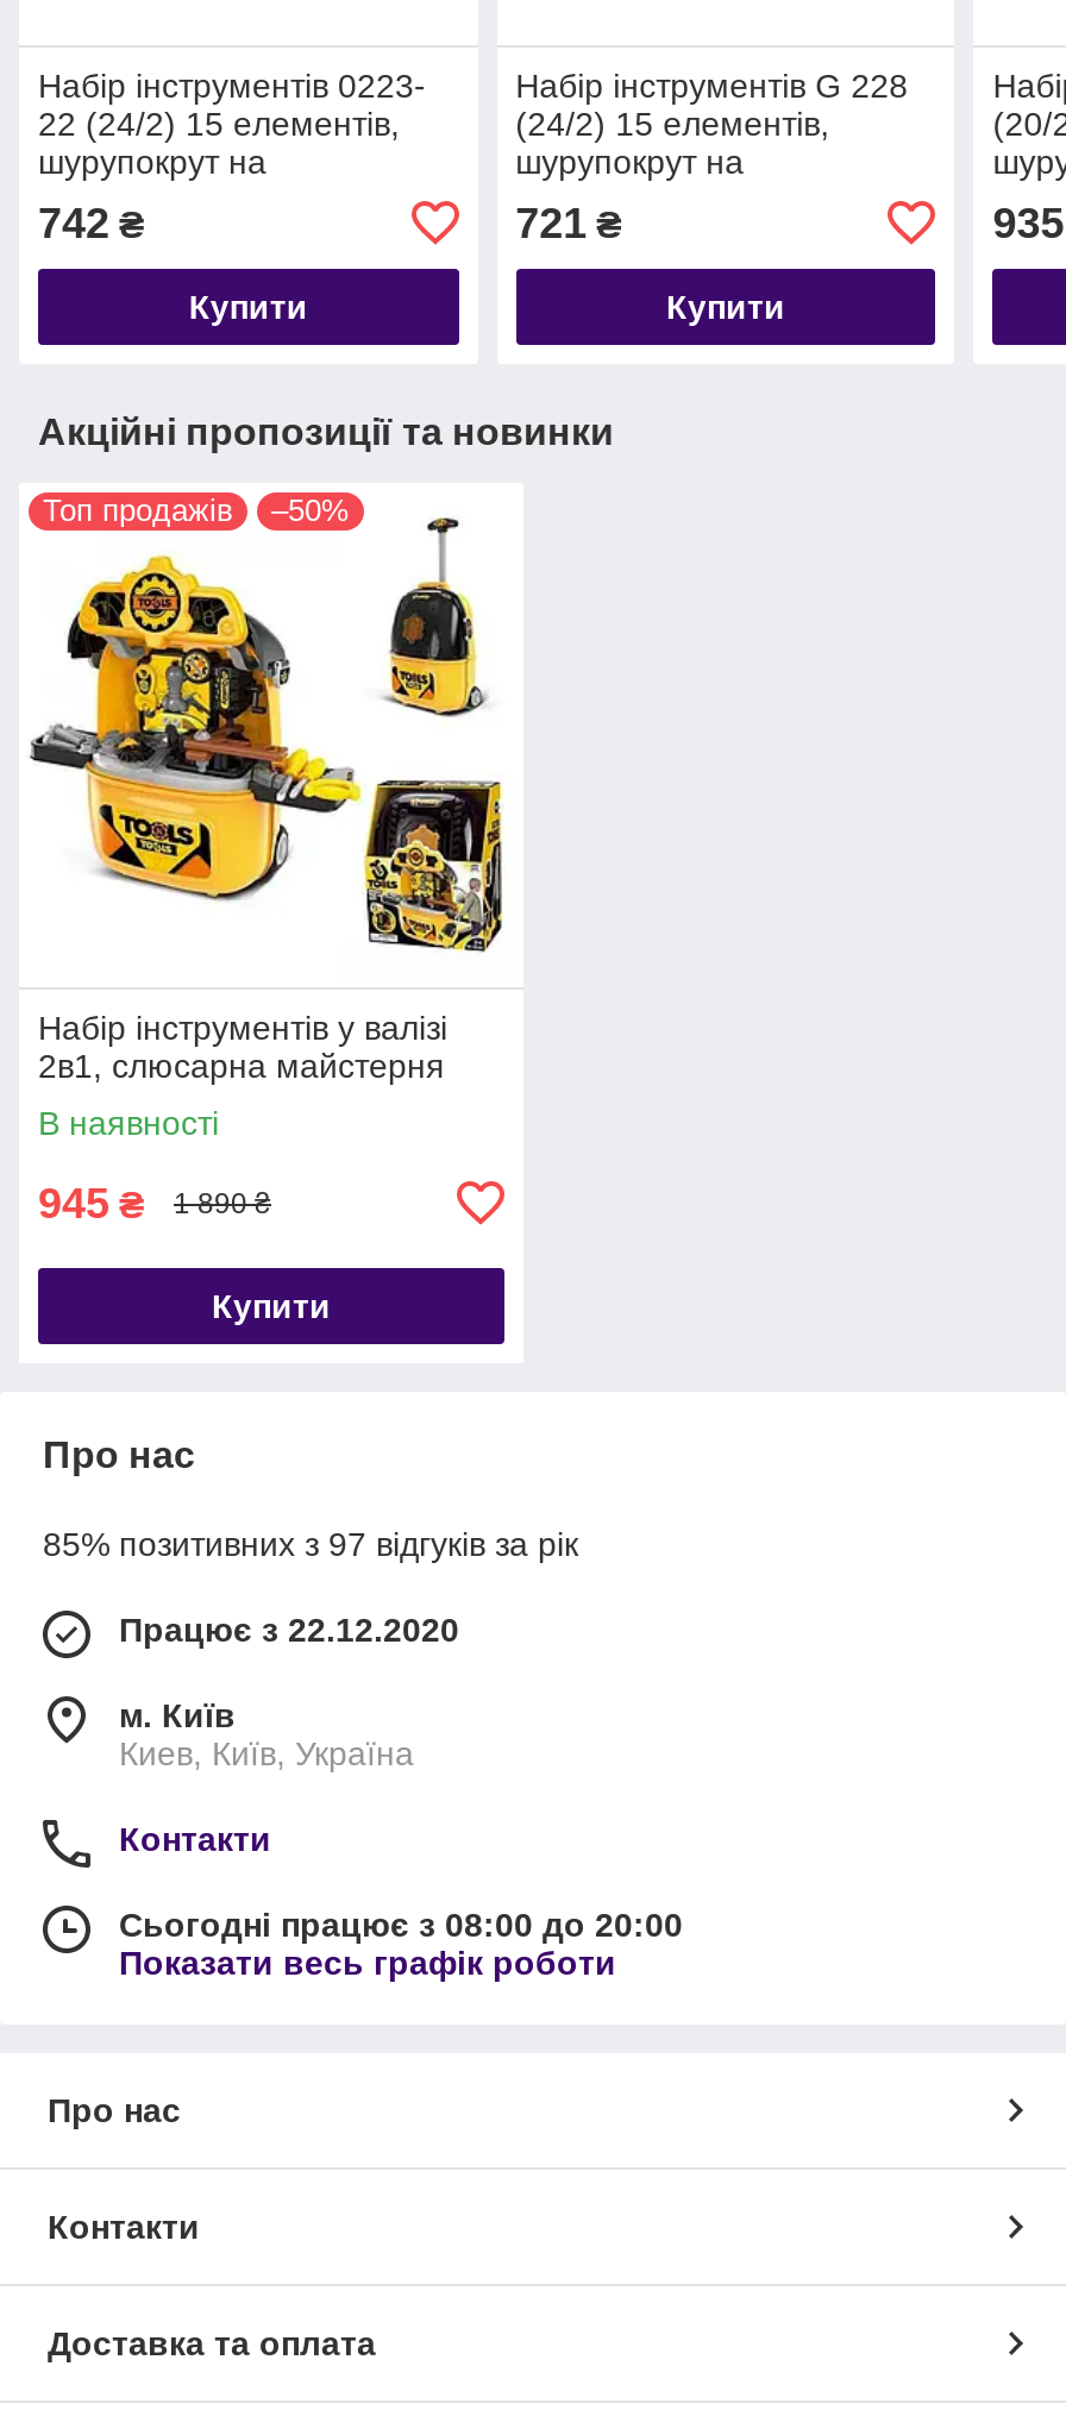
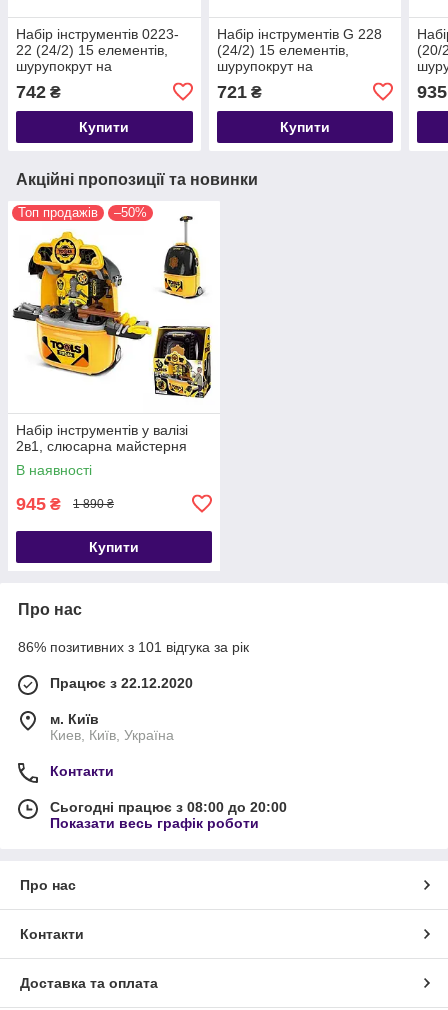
- 85% позитивних з 97 відгуків за рік
+ 86% позитивних з 101 відгука за рік
